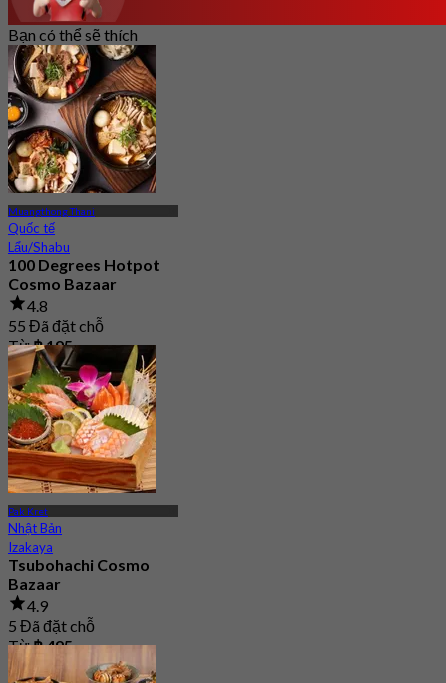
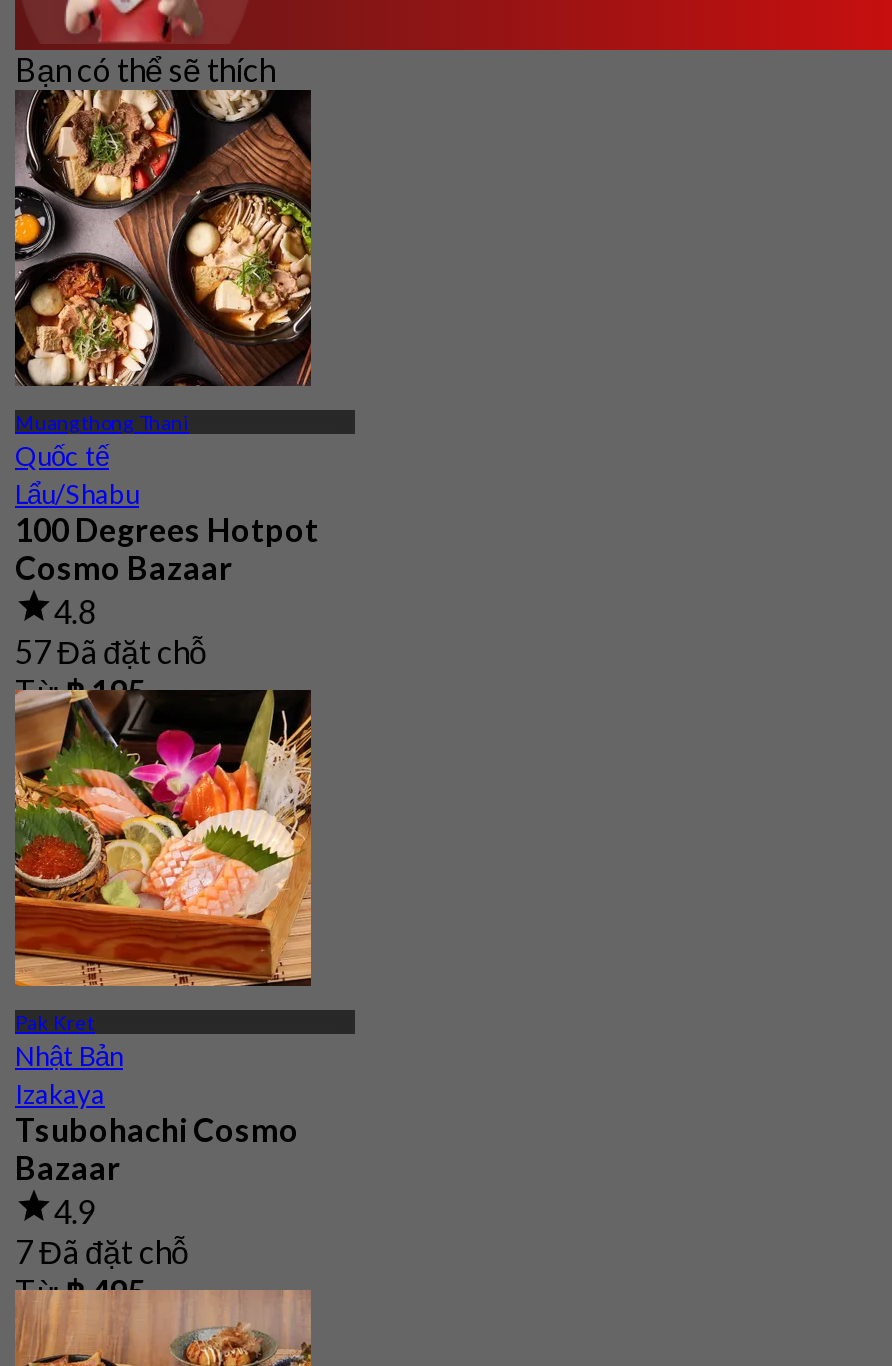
- 55 Đã đặt chỗ
+ 57 Đã đặt chỗ

- 5 Đã đặt chỗ
+ 7 Đã đặt chỗ
